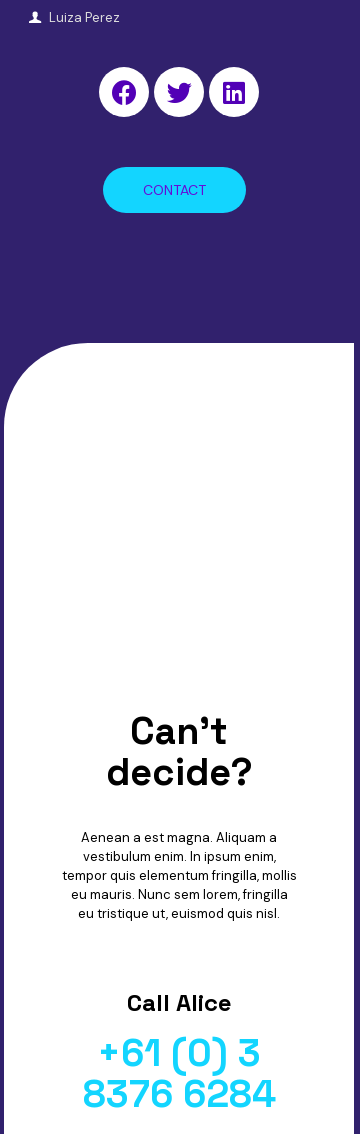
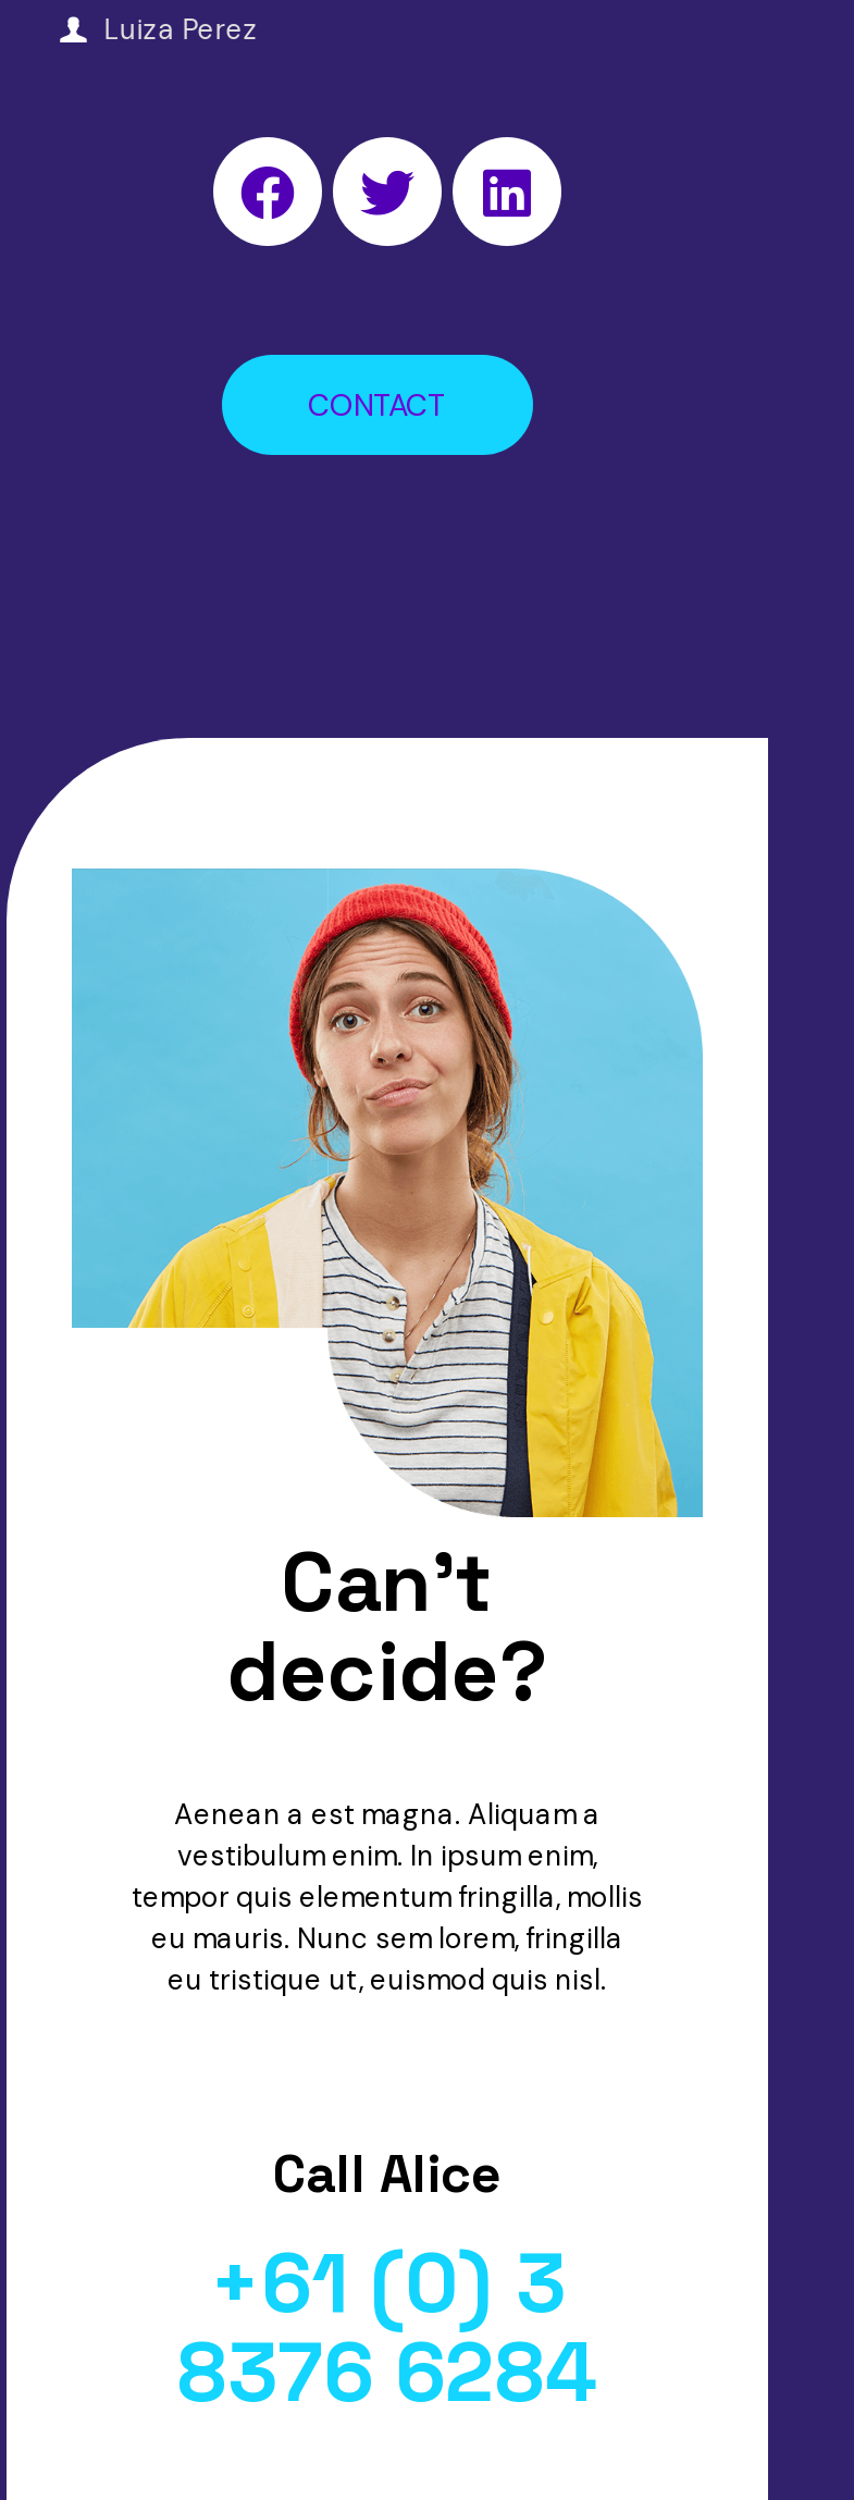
+ [image]
